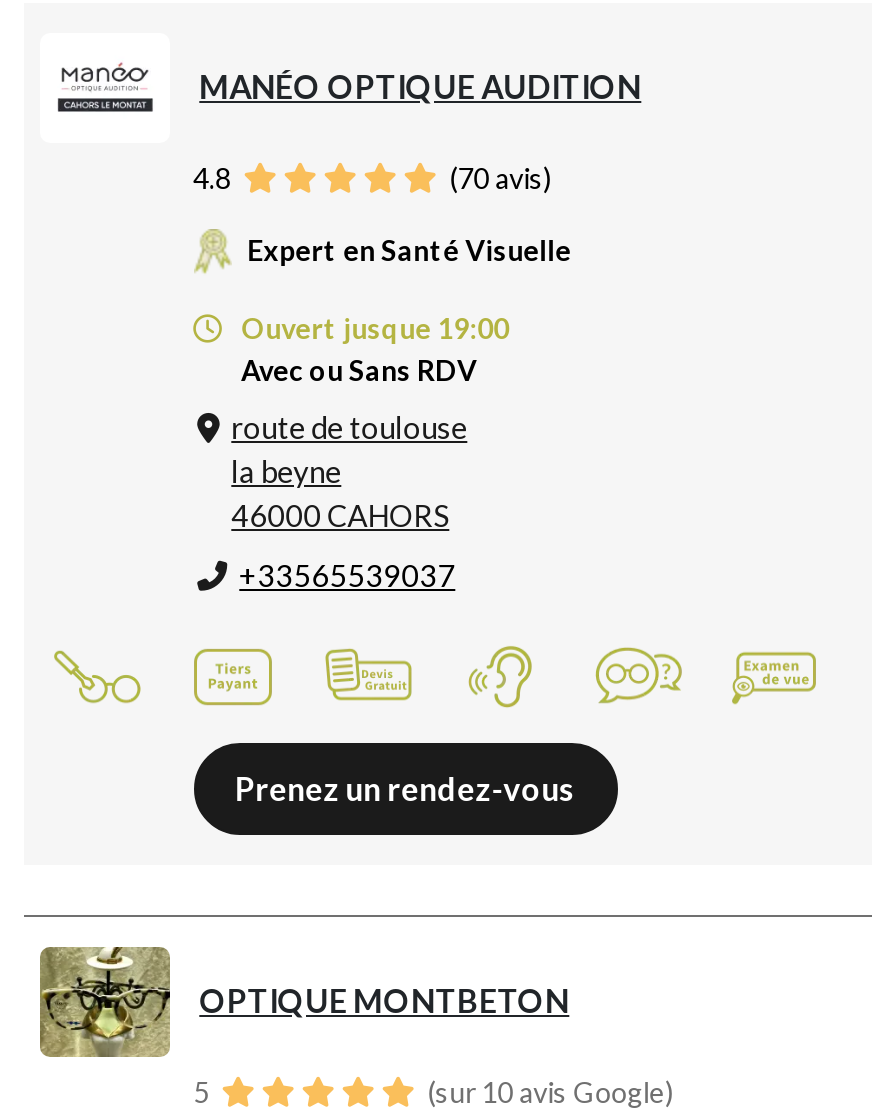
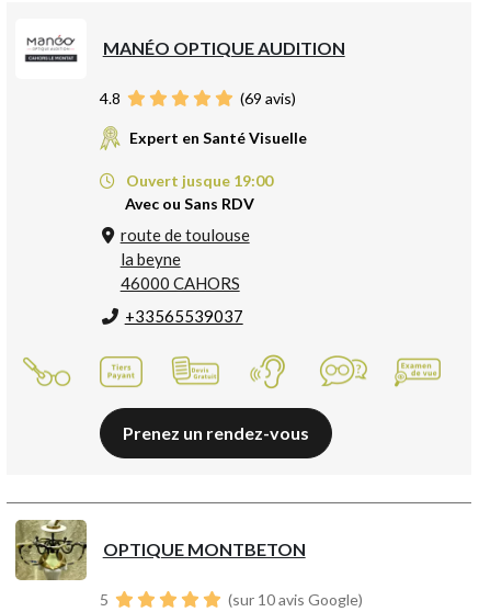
- (70 avis)
+ (69 avis)
